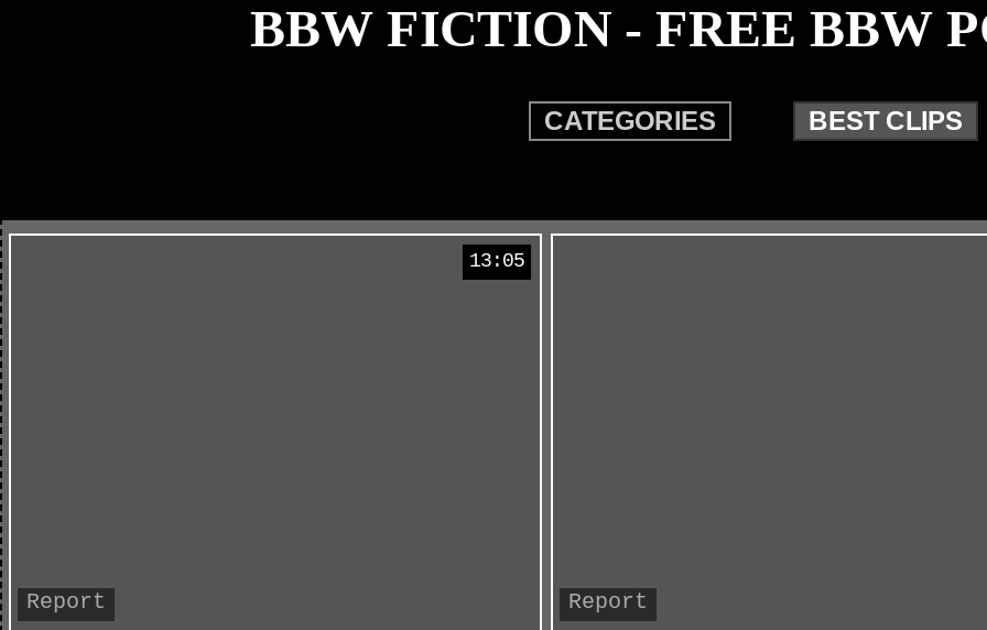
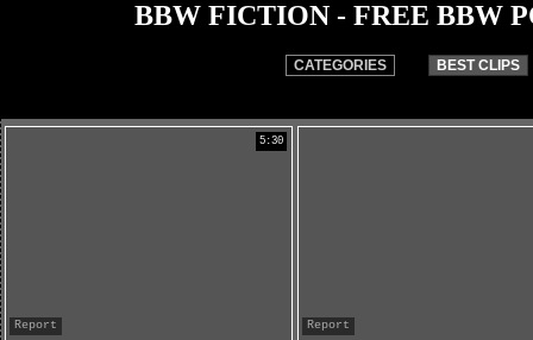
- 13:05
+ 5:30
